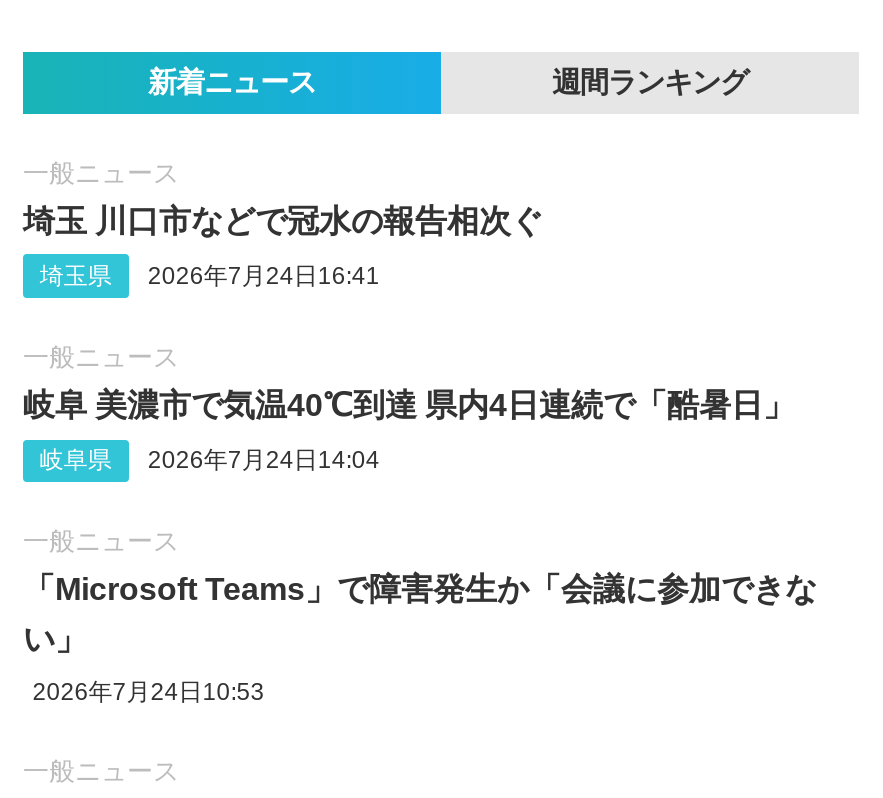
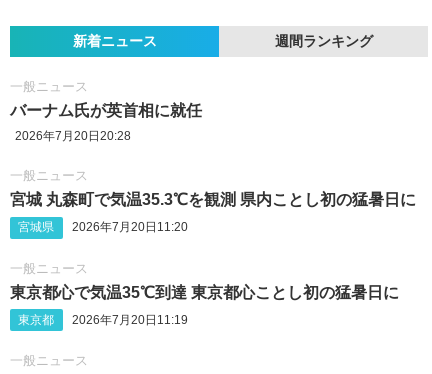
- 埼玉 川口市などで冠水の報告相次ぐ
+ バーナム氏が英首相に就任

- 埼玉県
- 2026年7月24日16:41
+ 2026年7月20日20:28

- 岐阜 美濃市で気温40℃到達 県内4日連続で「酷暑日」
+ 宮城 丸森町で気温35.3℃を観測 県内ことし初の猛暑日に

- 岐阜県
+ 宮城県

- 2026年7月24日14:04
+ 2026年7月20日11:20

- 「Microsoft Teams」で障害発生か「会議に参加できな
- い」
- 2026年7月24日10:53
+ 東京都心で気温35℃到達 東京都心ことし初の猛暑日に
+ 東京都
+ 2026年7月20日11:19
